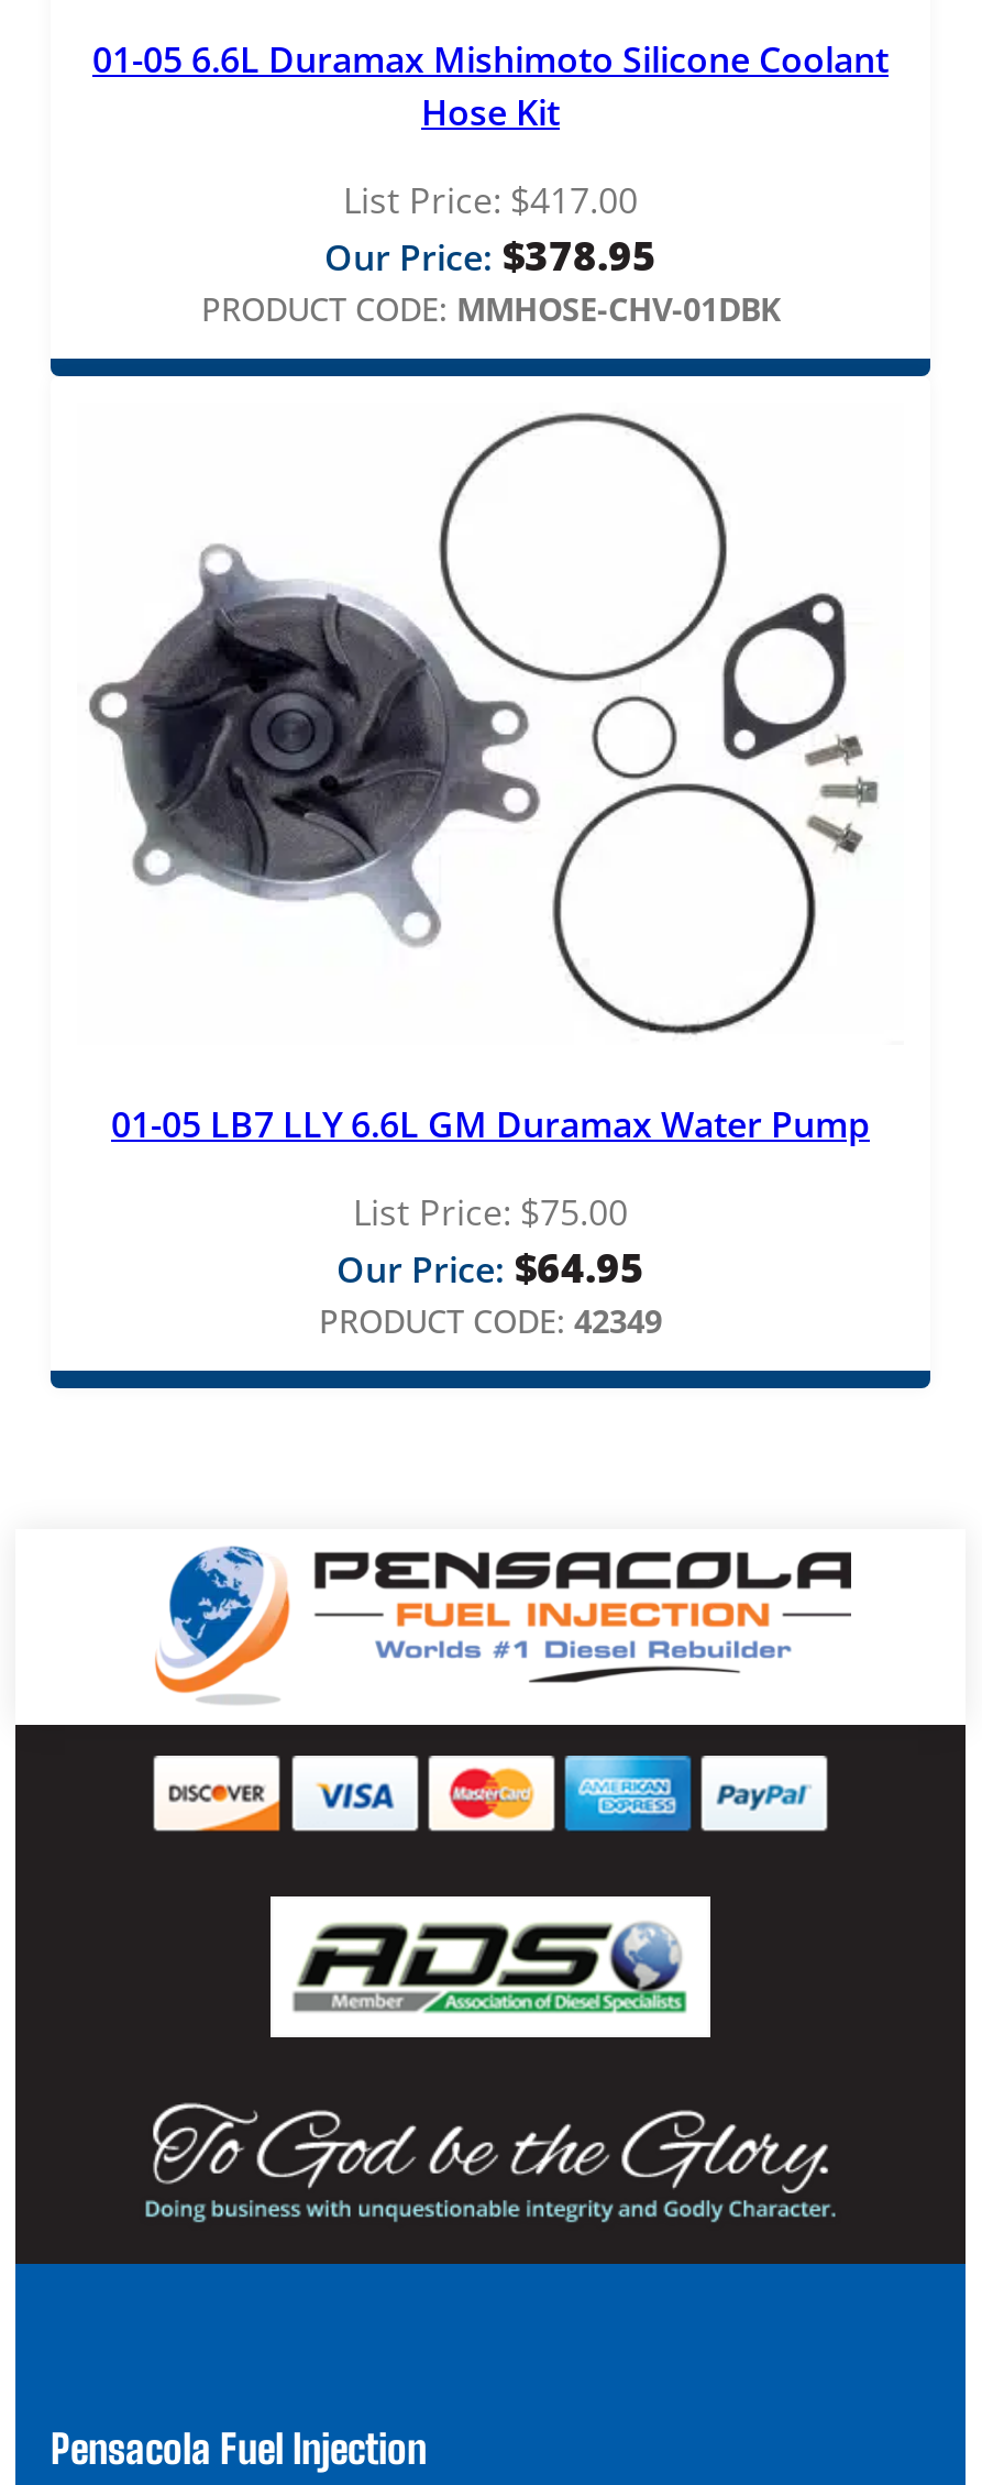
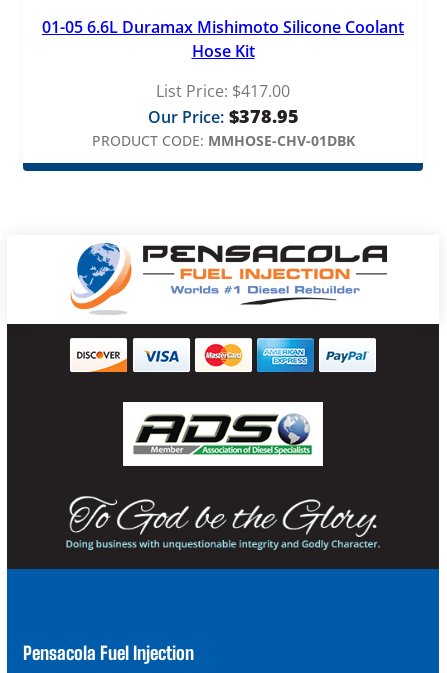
- [image]
- 01-05 LB7 LLY 6.6L GM Duramax Water Pump
- List Price: $75.00
- Our Price: $64.95
- PRODUCT CODE: 42349
